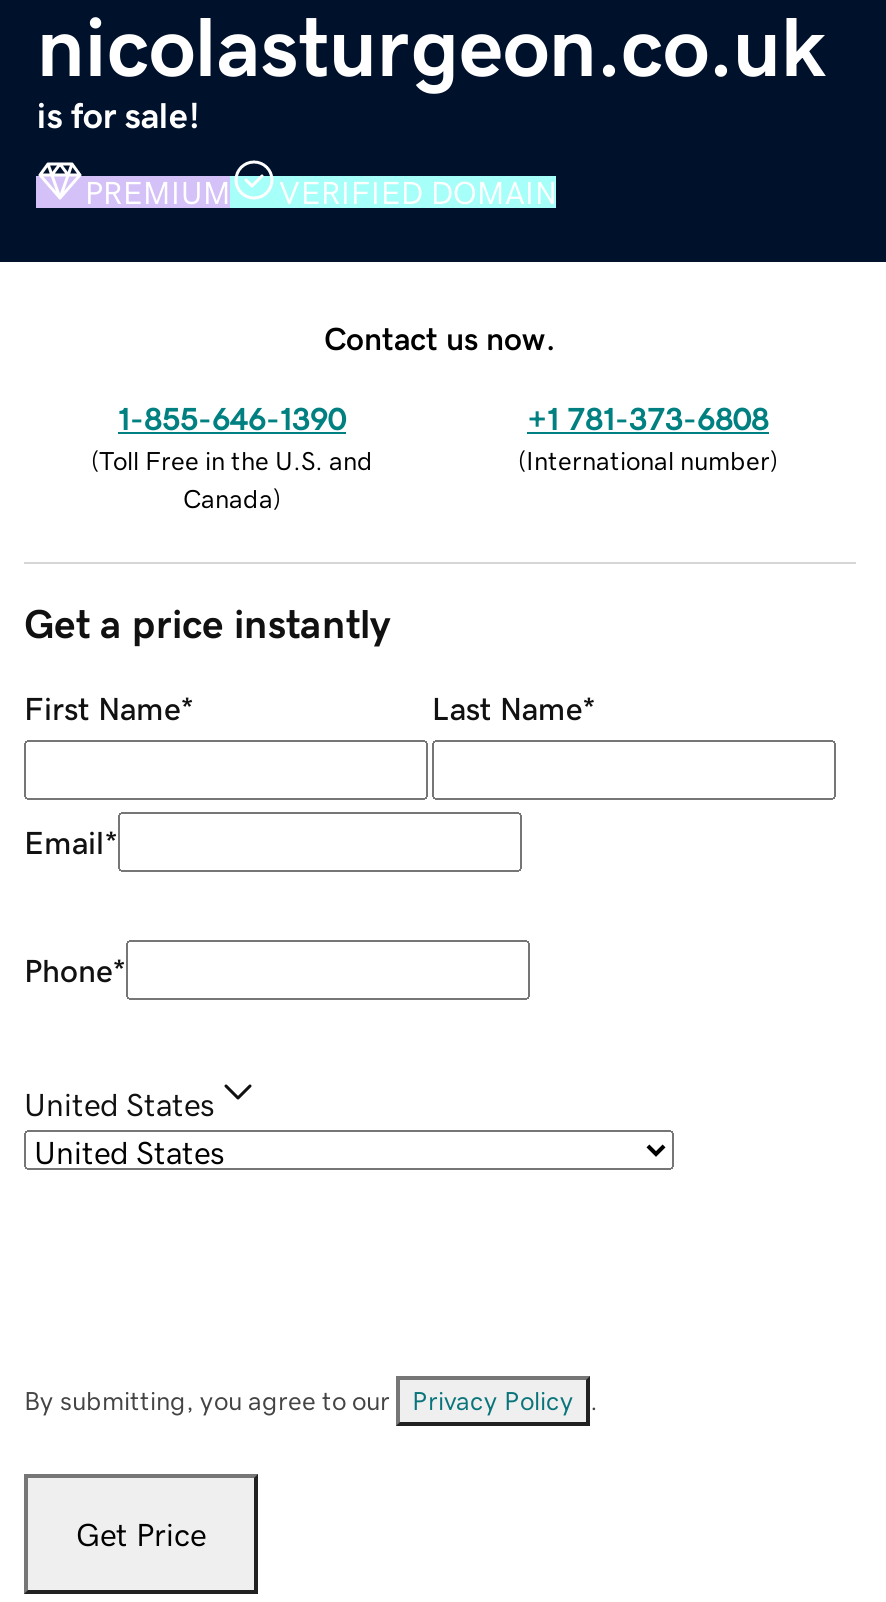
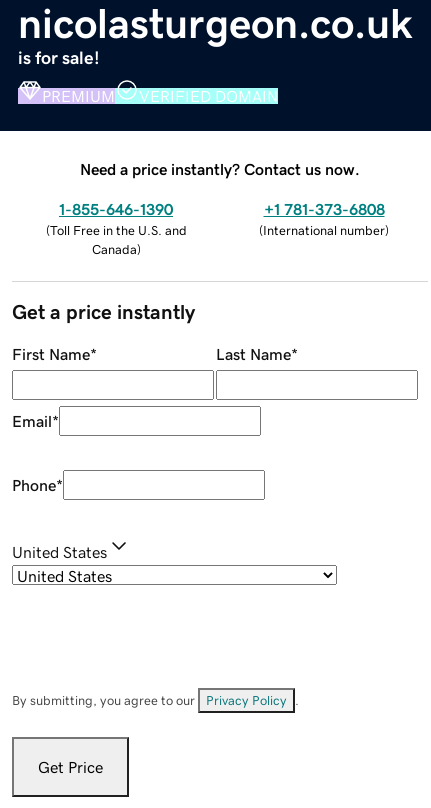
- Contact us now.
+ Need a price instantly? Contact us now.
